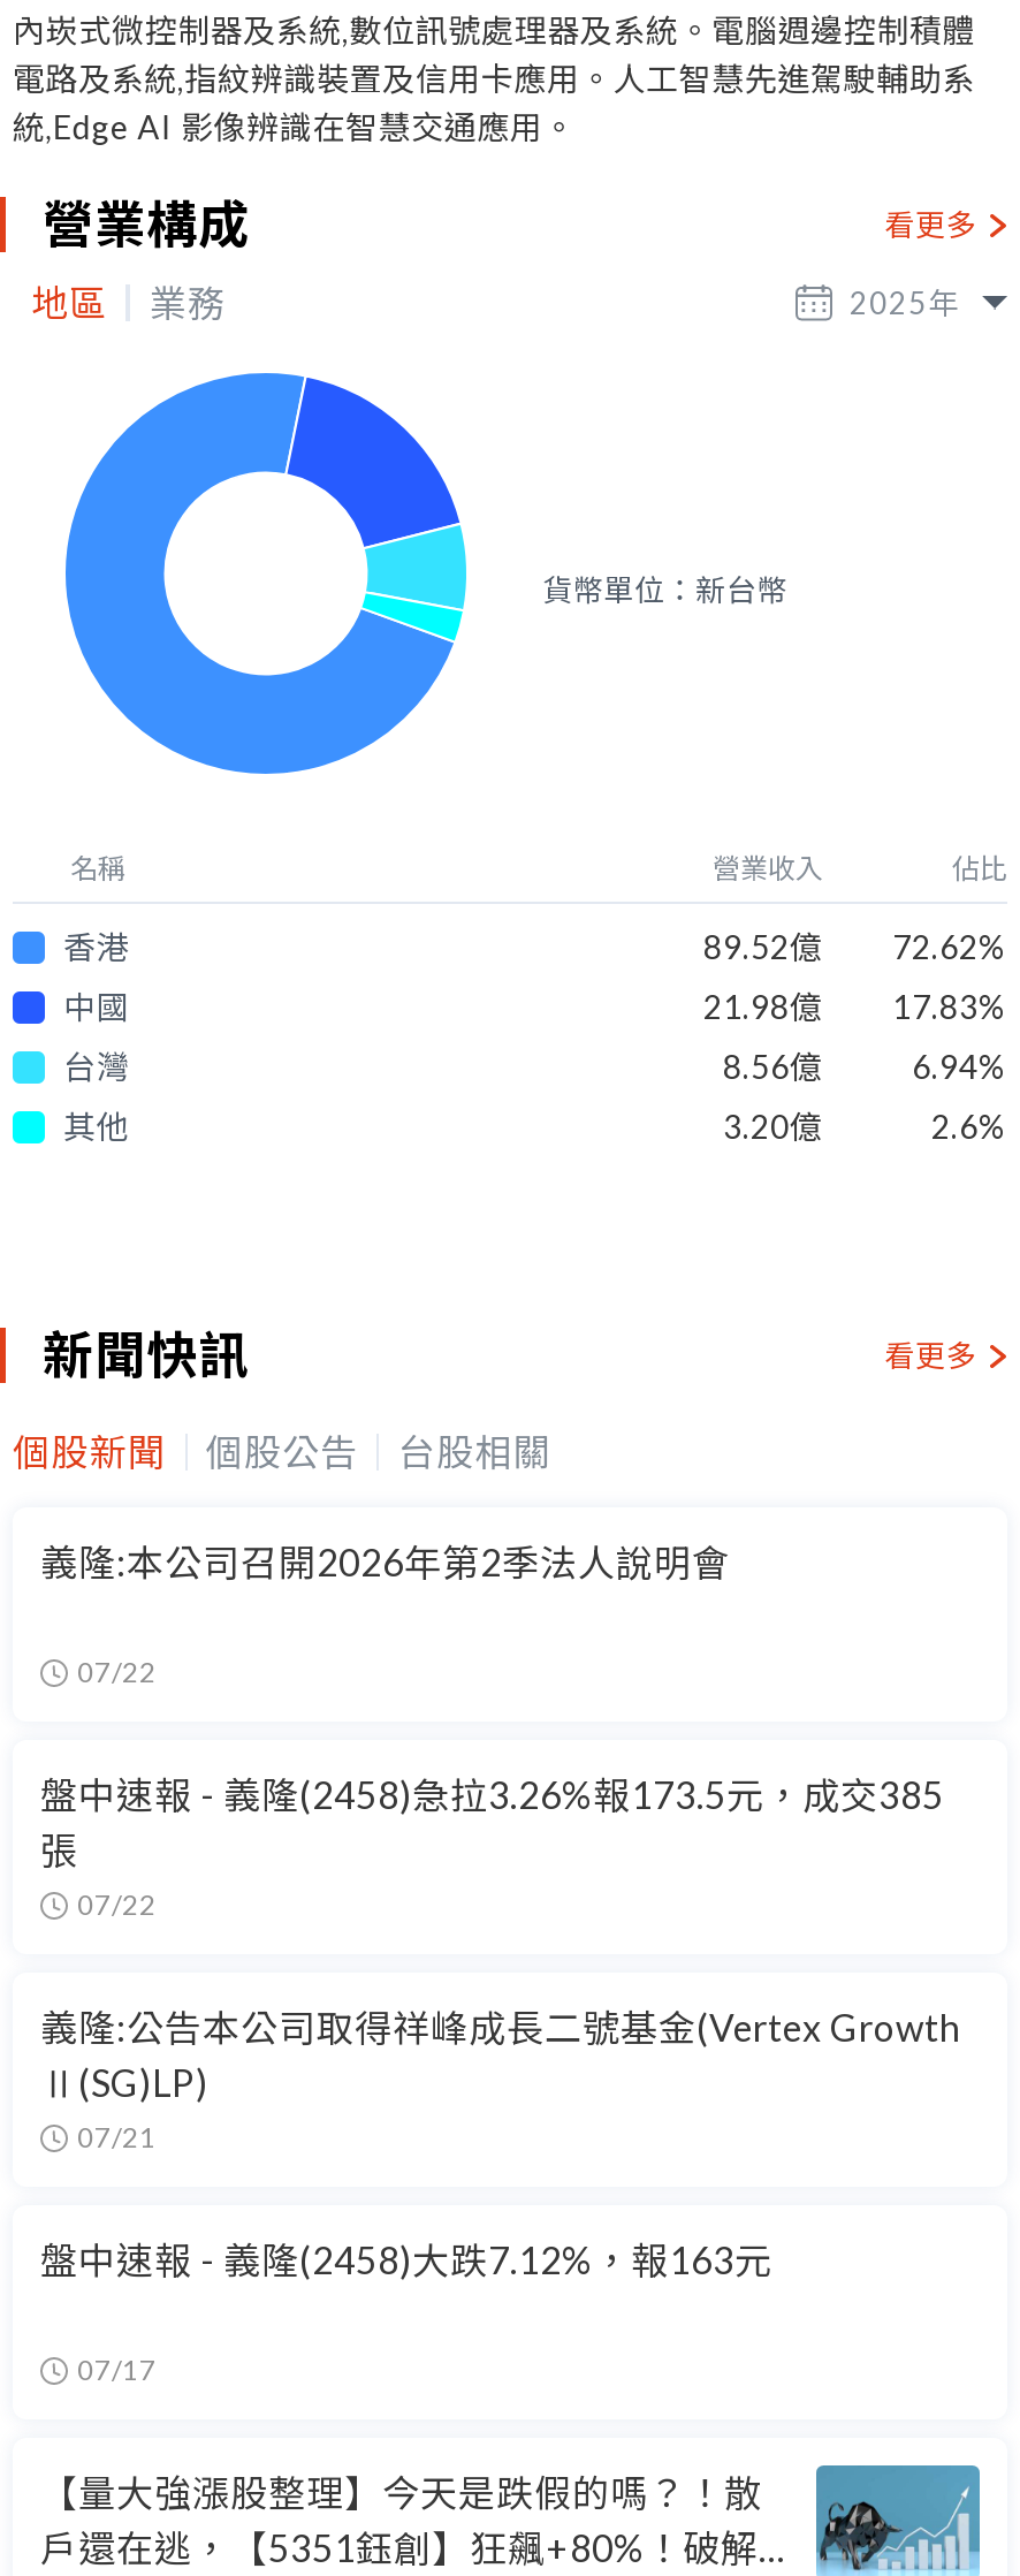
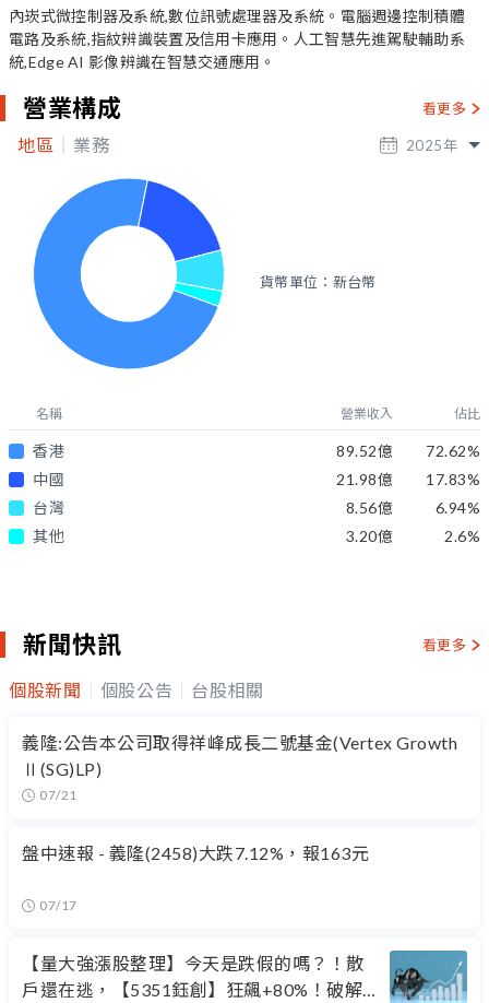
- 義隆:本公司召開2026年第2季法人說明會
- 07/22
- 盤中速報 - 義隆(2458)急拉3.26%報173.5元，成交385
- 張
- 07/22
